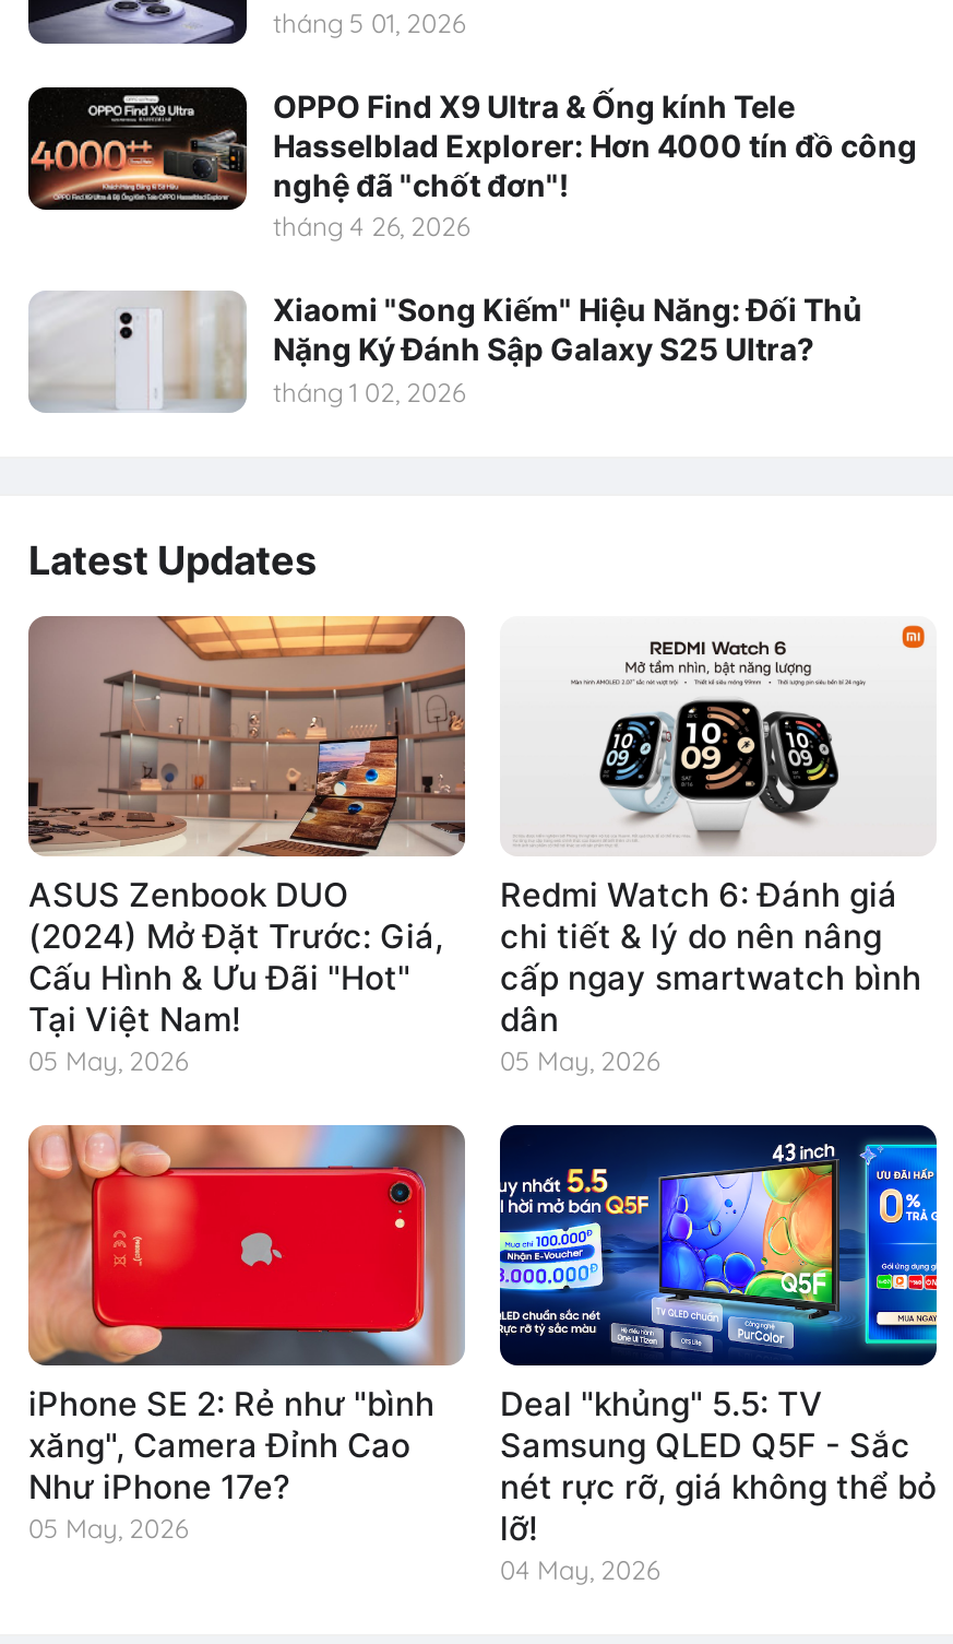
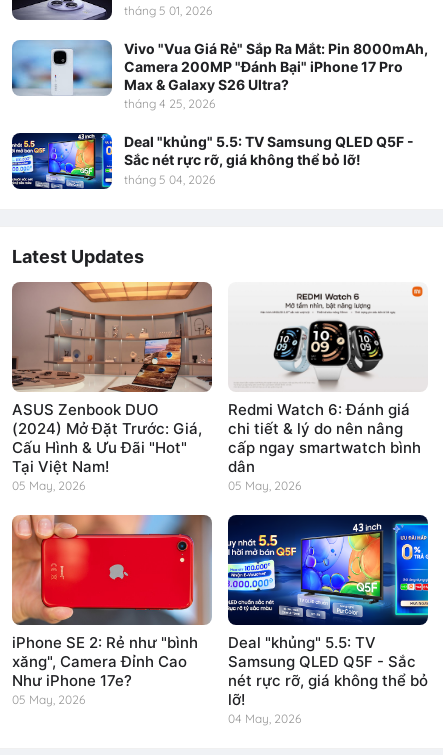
- [image]
- OPPO Find X9 Ultra & Ống kính Tele
- Hasselblad Explorer: Hơn 4000 tín đồ công
- nghệ đã "chốt đơn"!
- tháng 4 26, 2026
+ [image]
+ Vivo "Vua Giá Rẻ" Sắp Ra Mắt: Pin 8000mAh,
+ Camera 200MP "Đánh Bại" iPhone 17 Pro
+ Max & Galaxy S26 Ultra?
+ tháng 4 25, 2026

- [image]
- Xiaomi "Song Kiếm" Hiệu Năng: Đối Thủ
- Nặng Ký Đánh Sập Galaxy S25 Ultra?
- tháng 1 02, 2026
+ [image]
+ Deal "khủng" 5.5: TV Samsung QLED Q5F -
+ Sắc nét rực rỡ, giá không thể bỏ lỡ!
+ tháng 5 04, 2026
